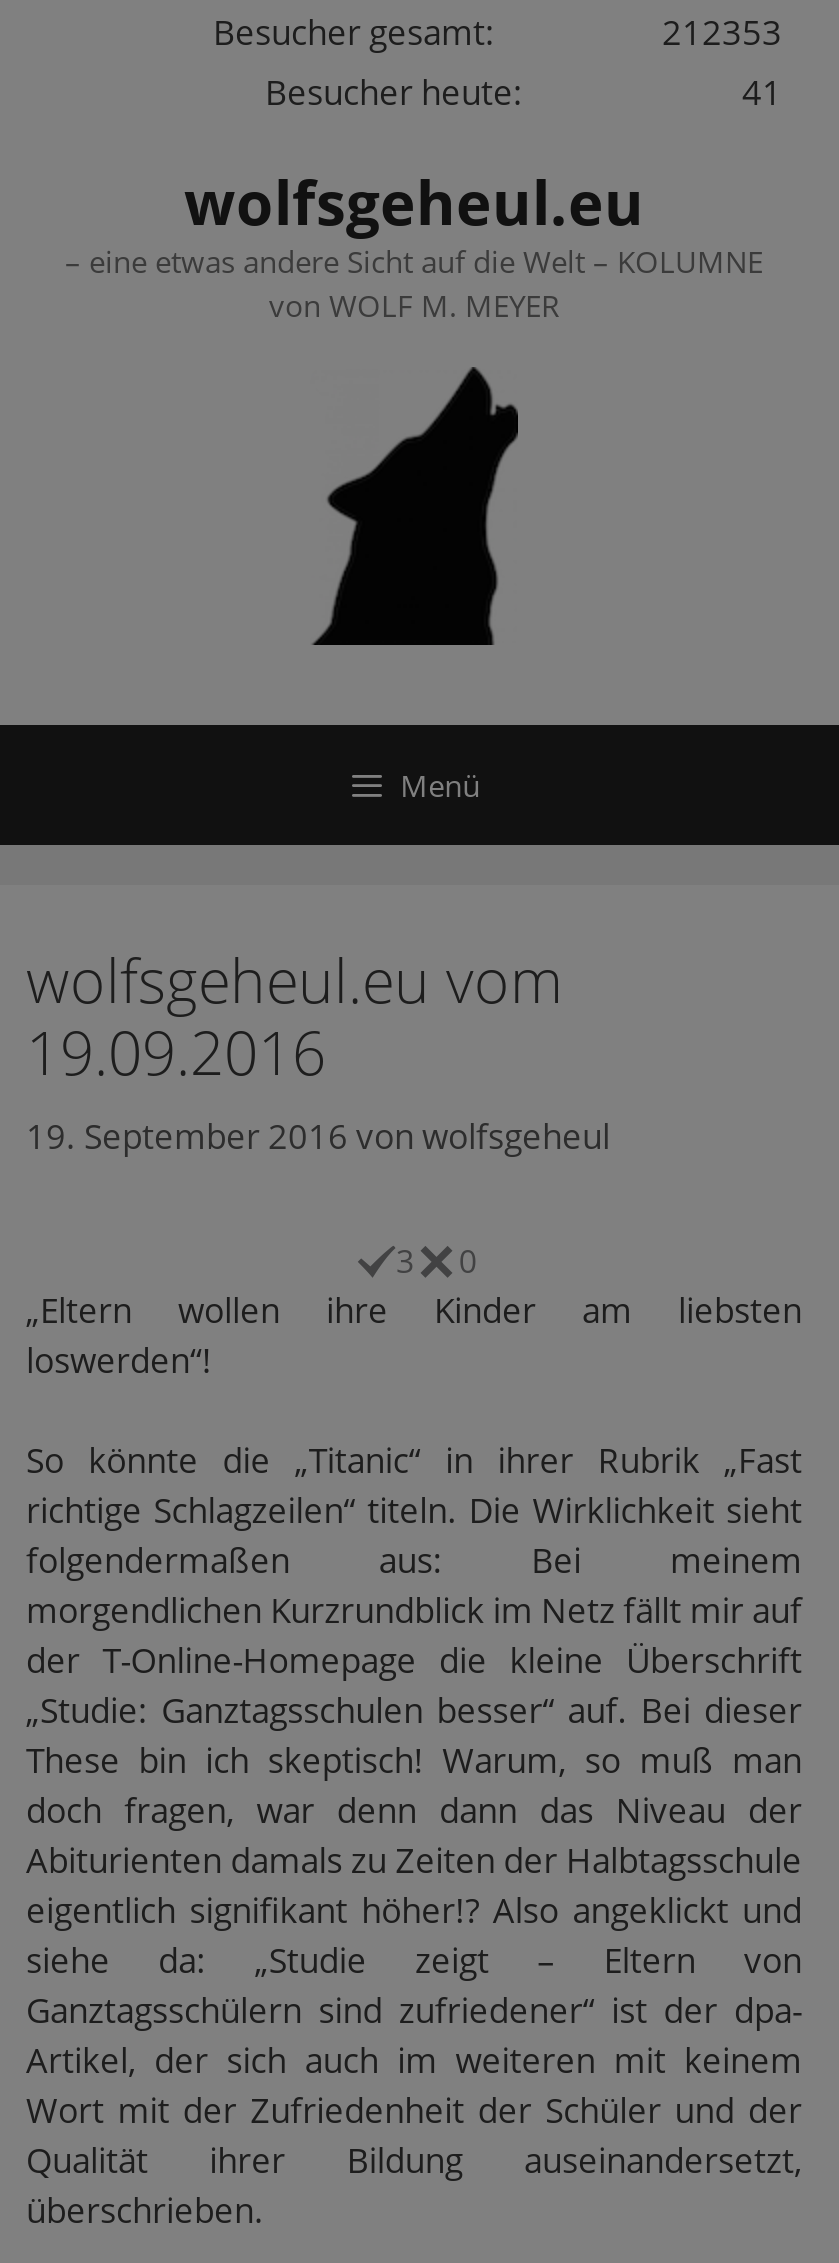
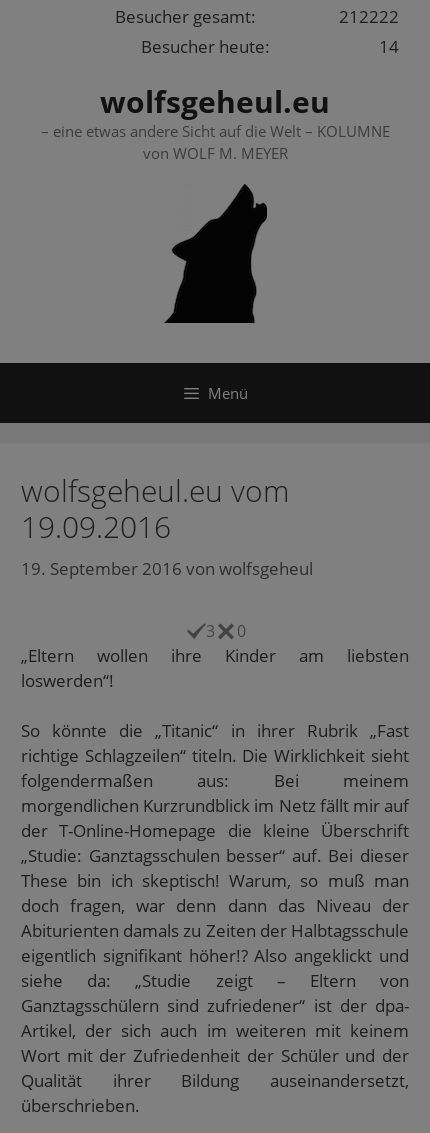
- 212353
+ 212222

- 41
+ 14
